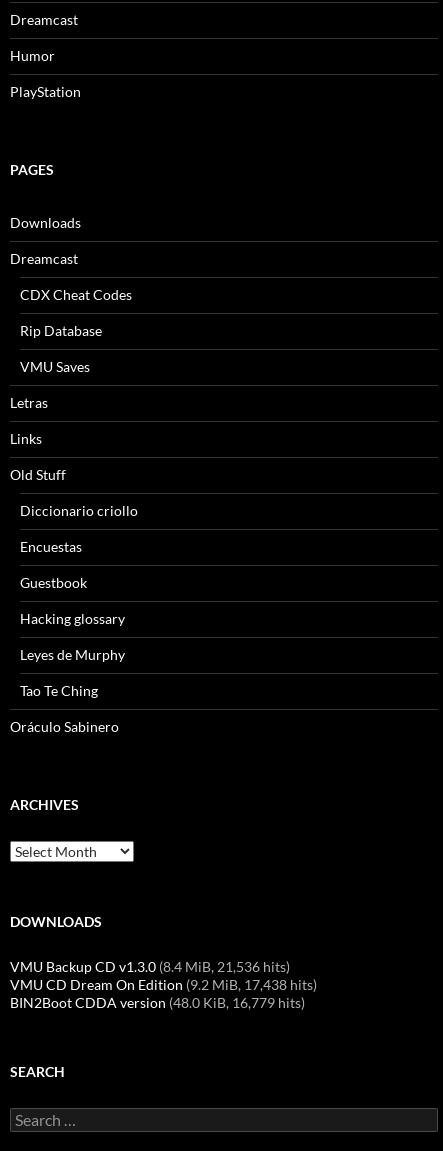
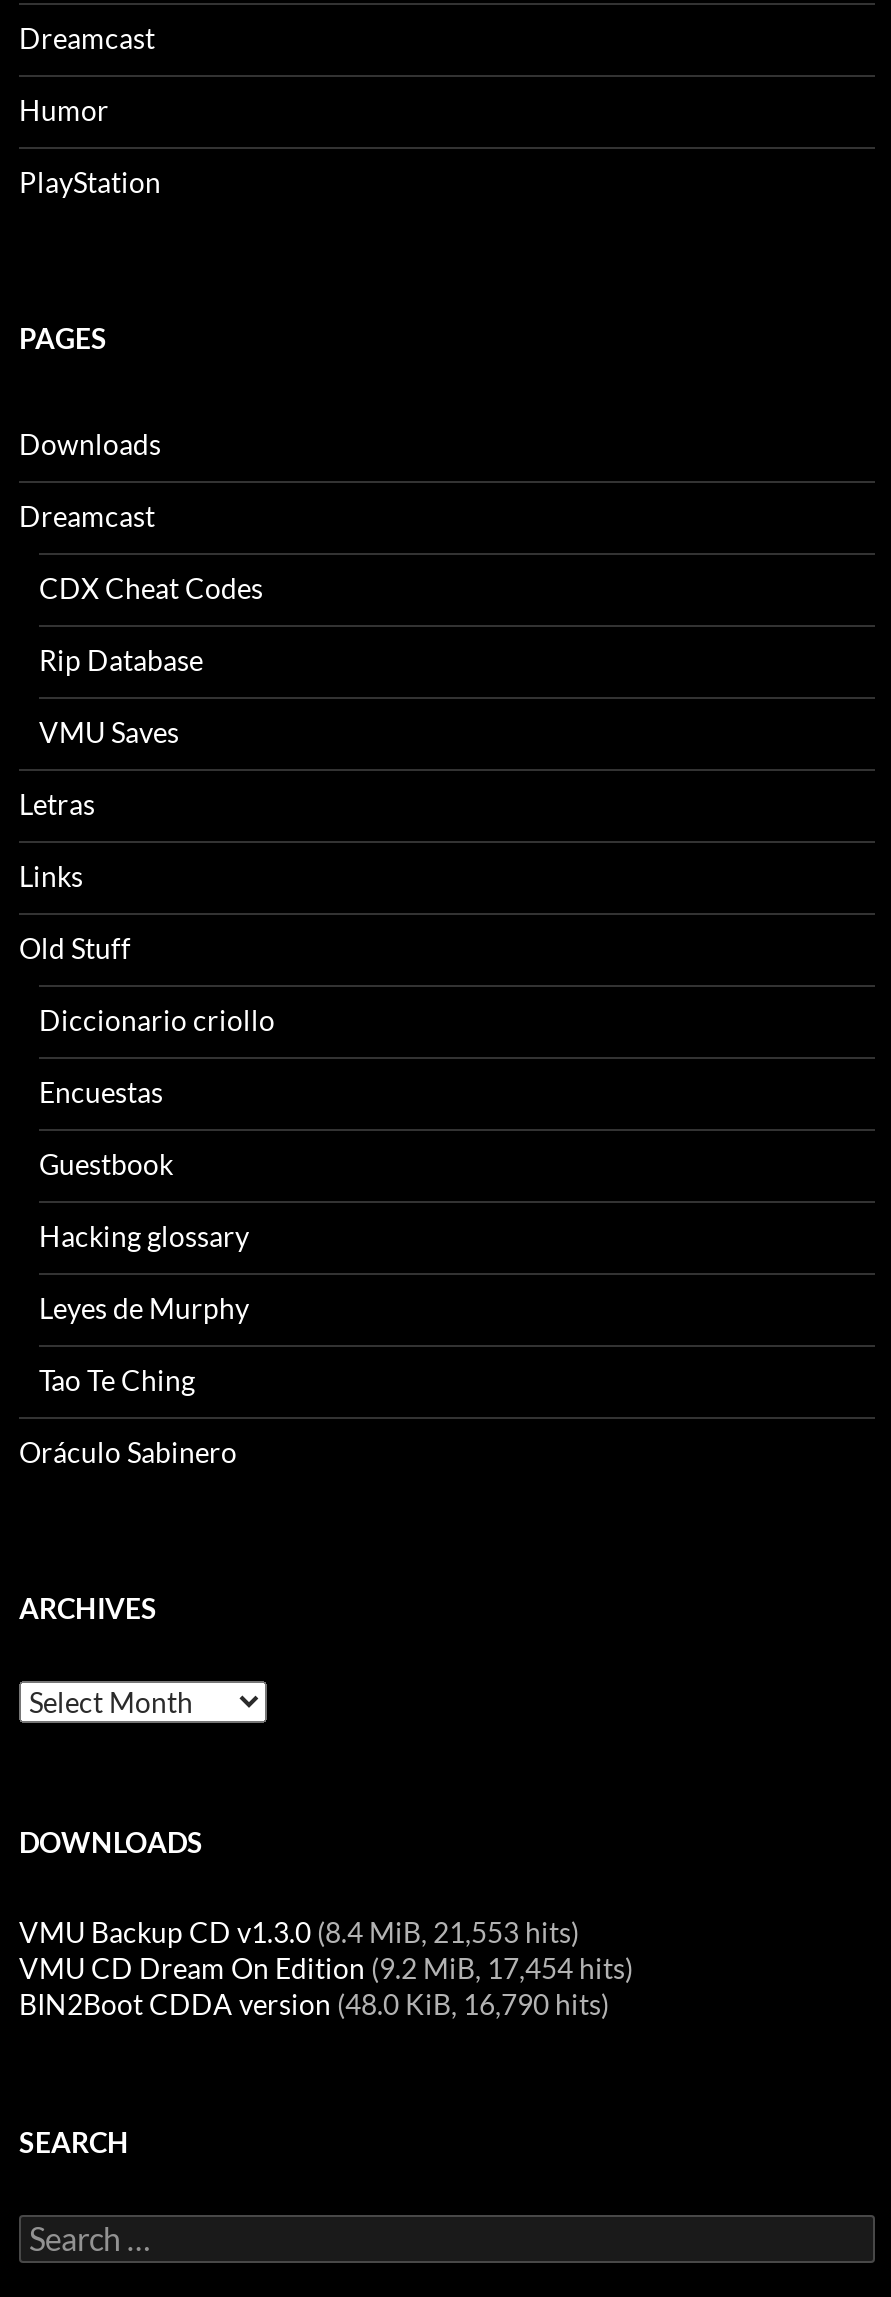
- VMU Backup CD v1.3.0 (8.4 MiB, 21,536 hits)
+ VMU Backup CD v1.3.0 (8.4 MiB, 21,553 hits)

- VMU CD Dream On Edition (9.2 MiB, 17,438 hits)
+ VMU CD Dream On Edition (9.2 MiB, 17,454 hits)

- BIN2Boot CDDA version (48.0 KiB, 16,779 hits)
+ BIN2Boot CDDA version (48.0 KiB, 16,790 hits)
